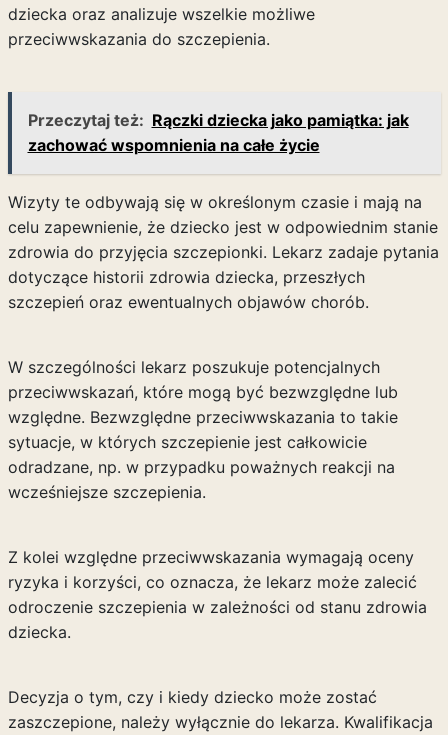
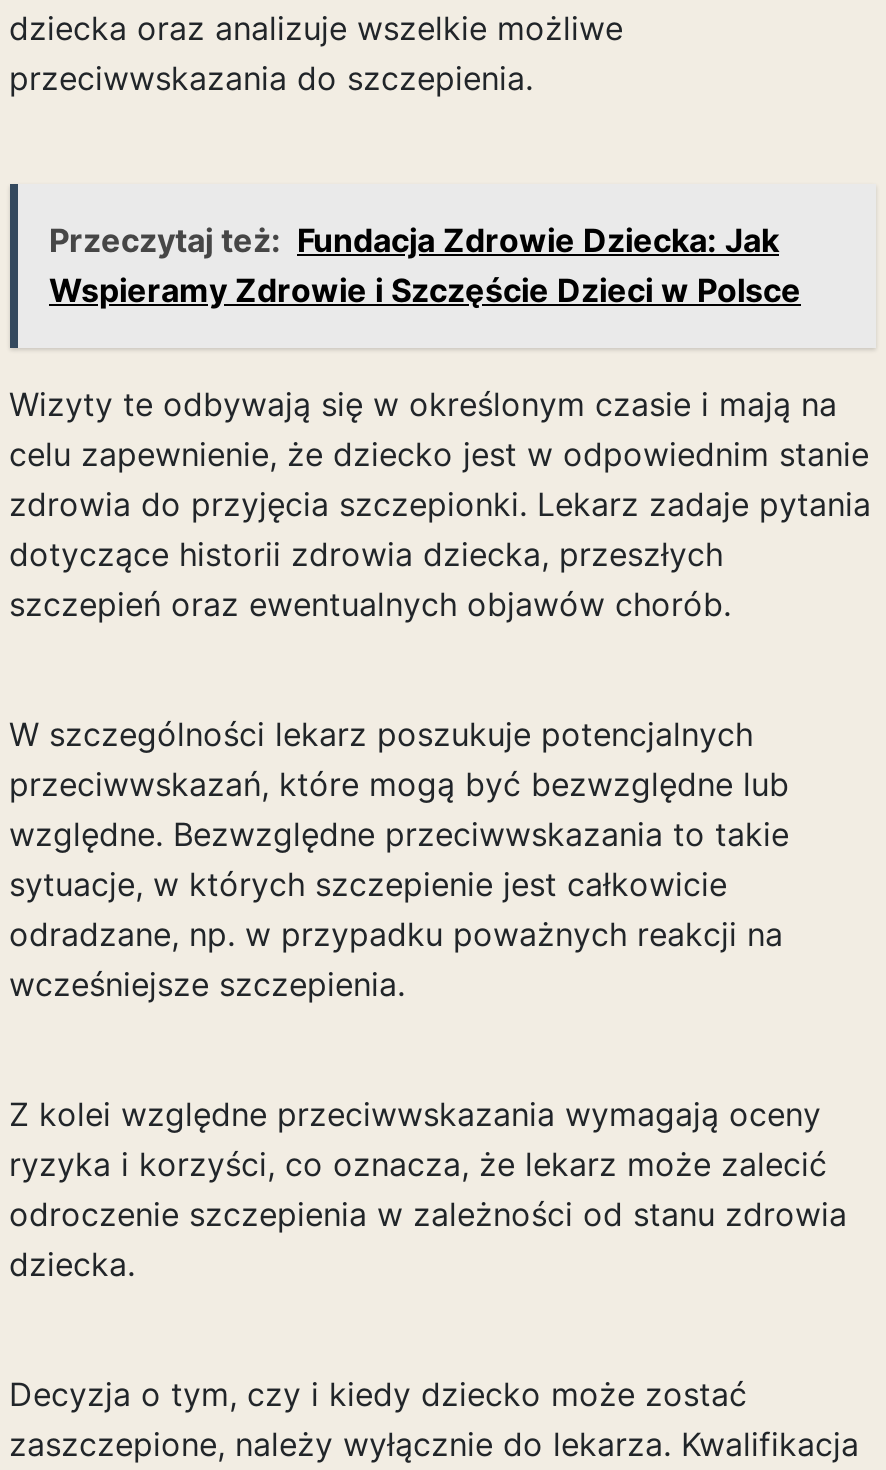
- Przeczytaj też: Rączki dziecka jako pamiątka: jak
- zachować wspomnienia na całe życie
+ Przeczytaj też: Fundacja Zdrowie Dziecka: Jak
+ Wspieramy Zdrowie i Szczęście Dzieci w Polsce
